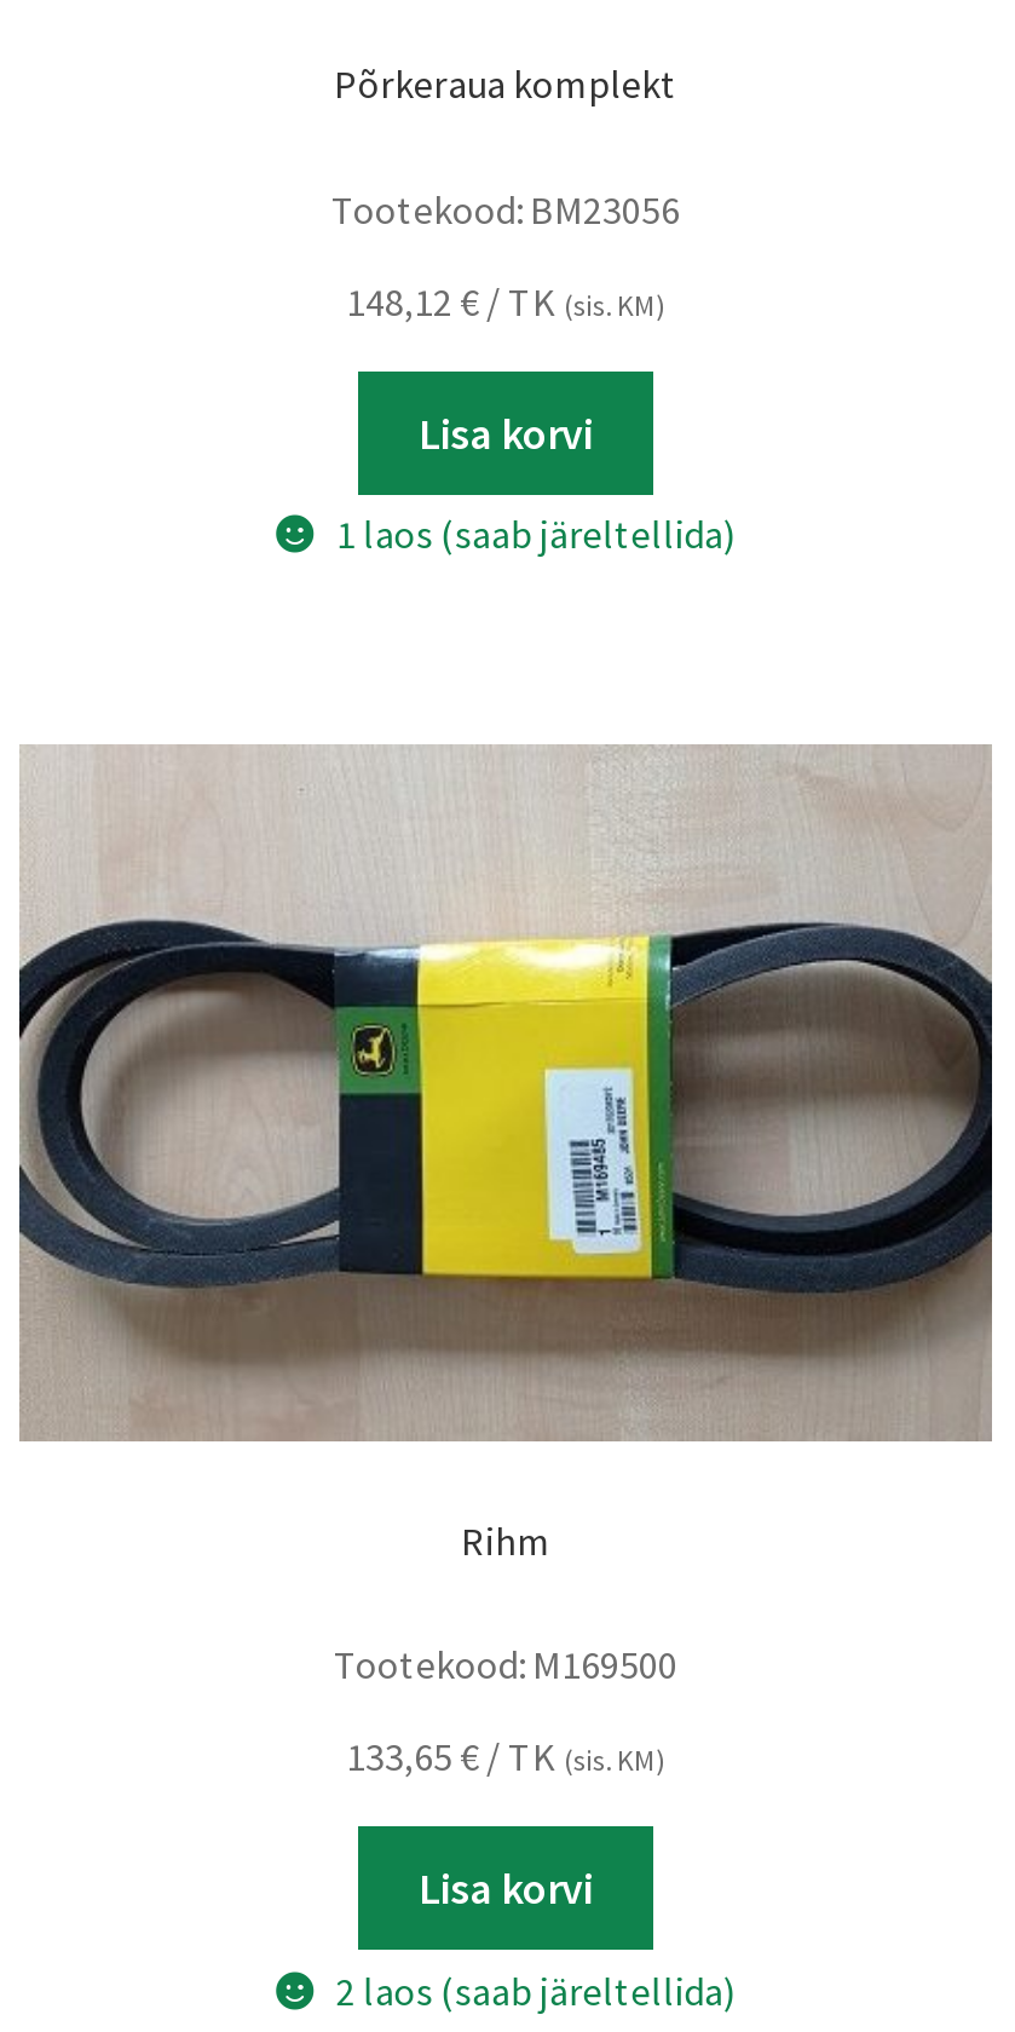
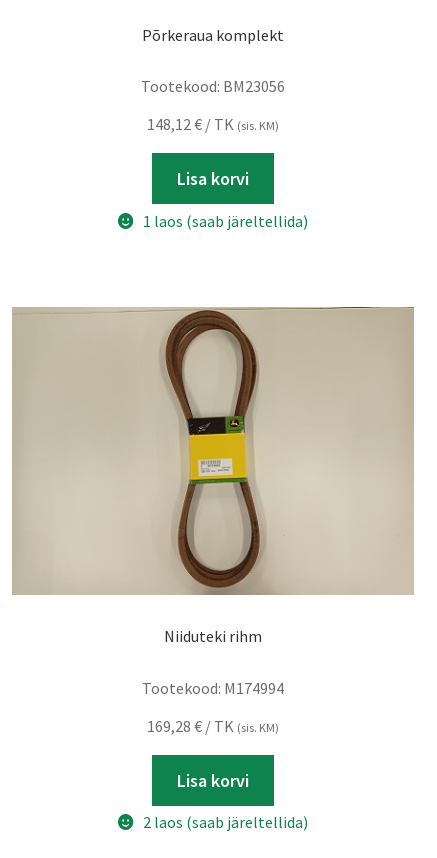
- [image]
- Rihm
+ [image]
+ Niiduteki rihm

- Tootekood: M169500
+ Tootekood: M174994

- 133,65 € / TK (sis. KM)
+ 169,28 € / TK (sis. KM)
